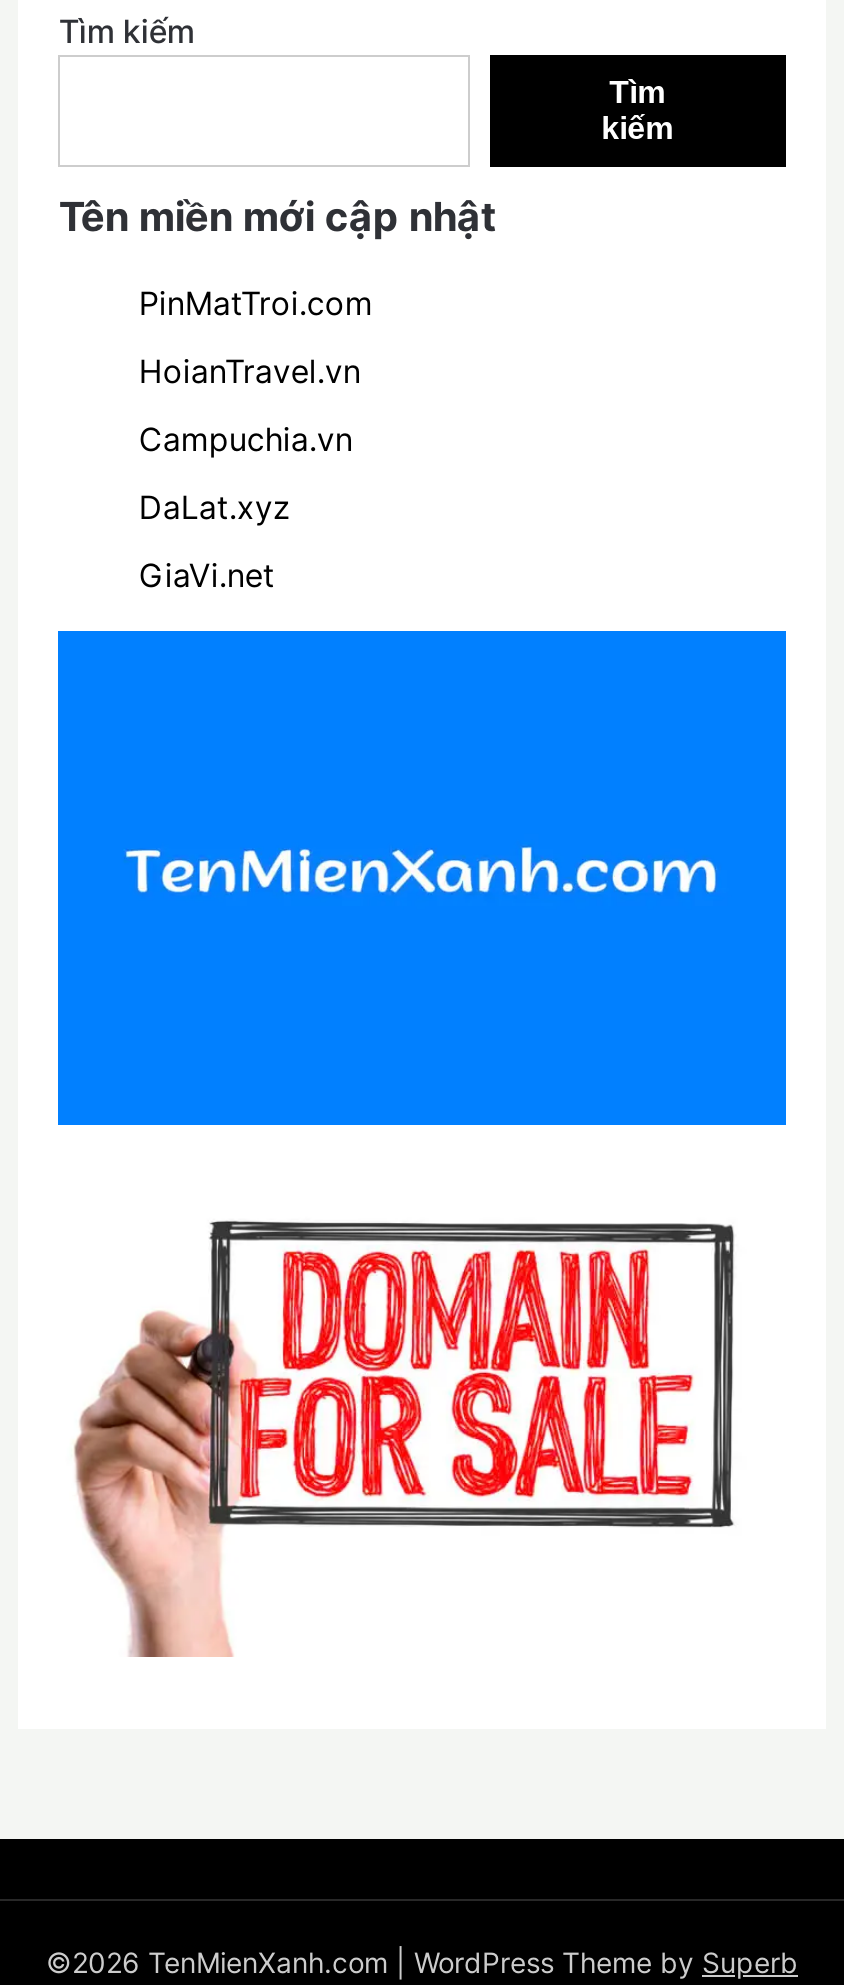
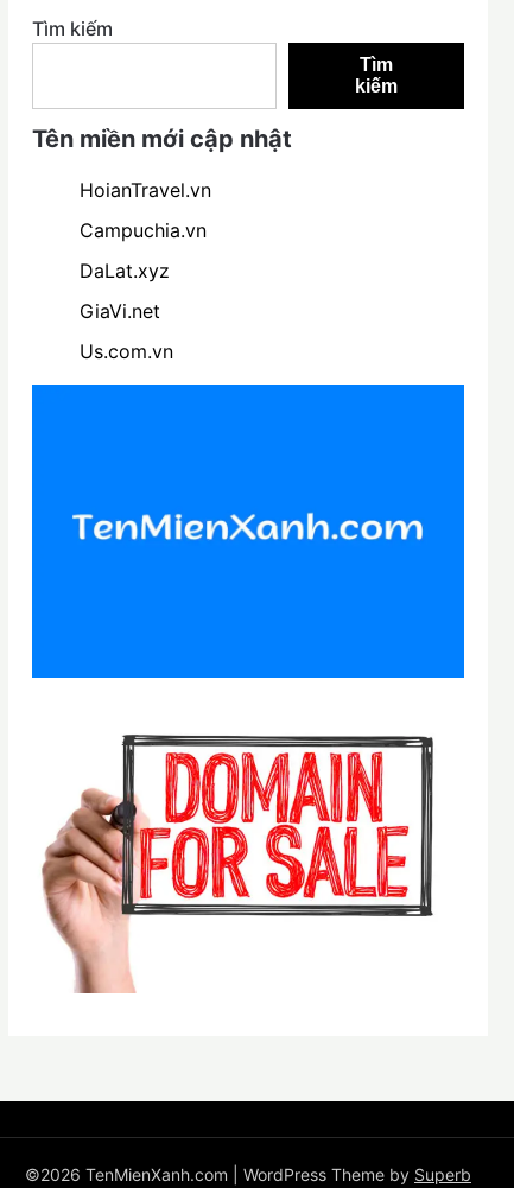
- PinMatTroi.com

moved up: HoianTravel.vn | Campuchia.vn | DaLat.xyz | GiaVi.net

+ Us.com.vn
